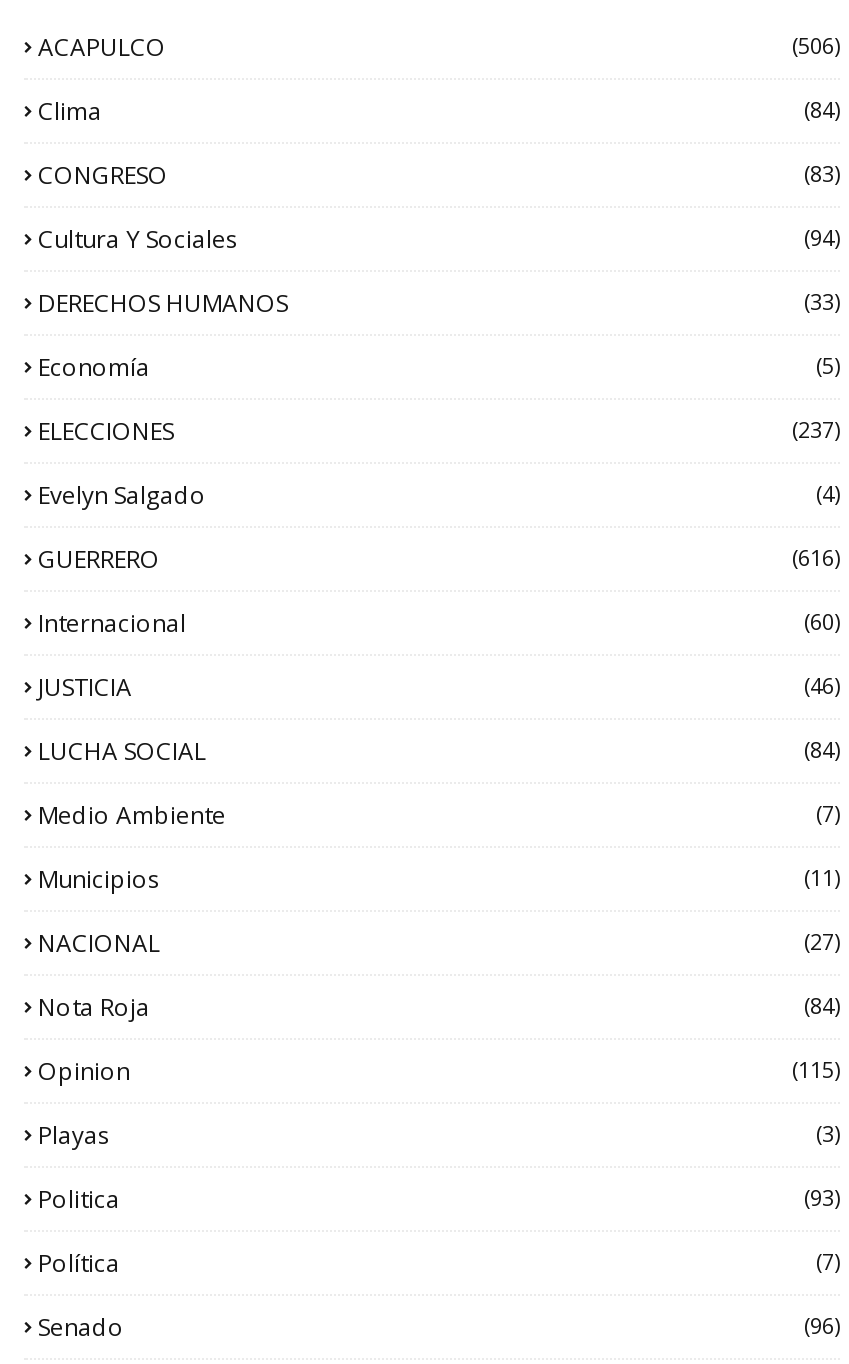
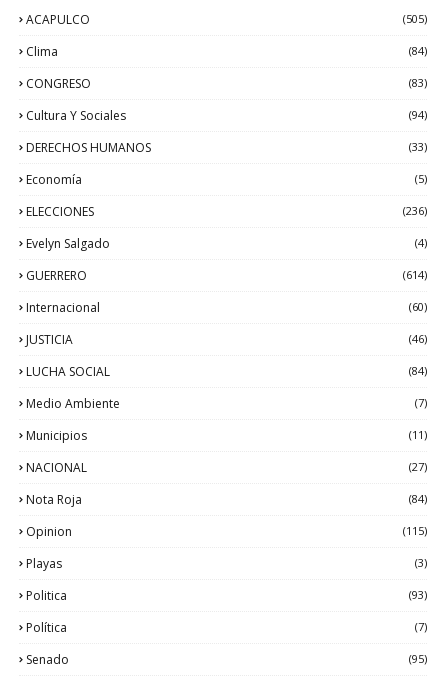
- (506)
+ (505)

- (237)
+ (236)

- (616)
+ (614)

- (96)
+ (95)
